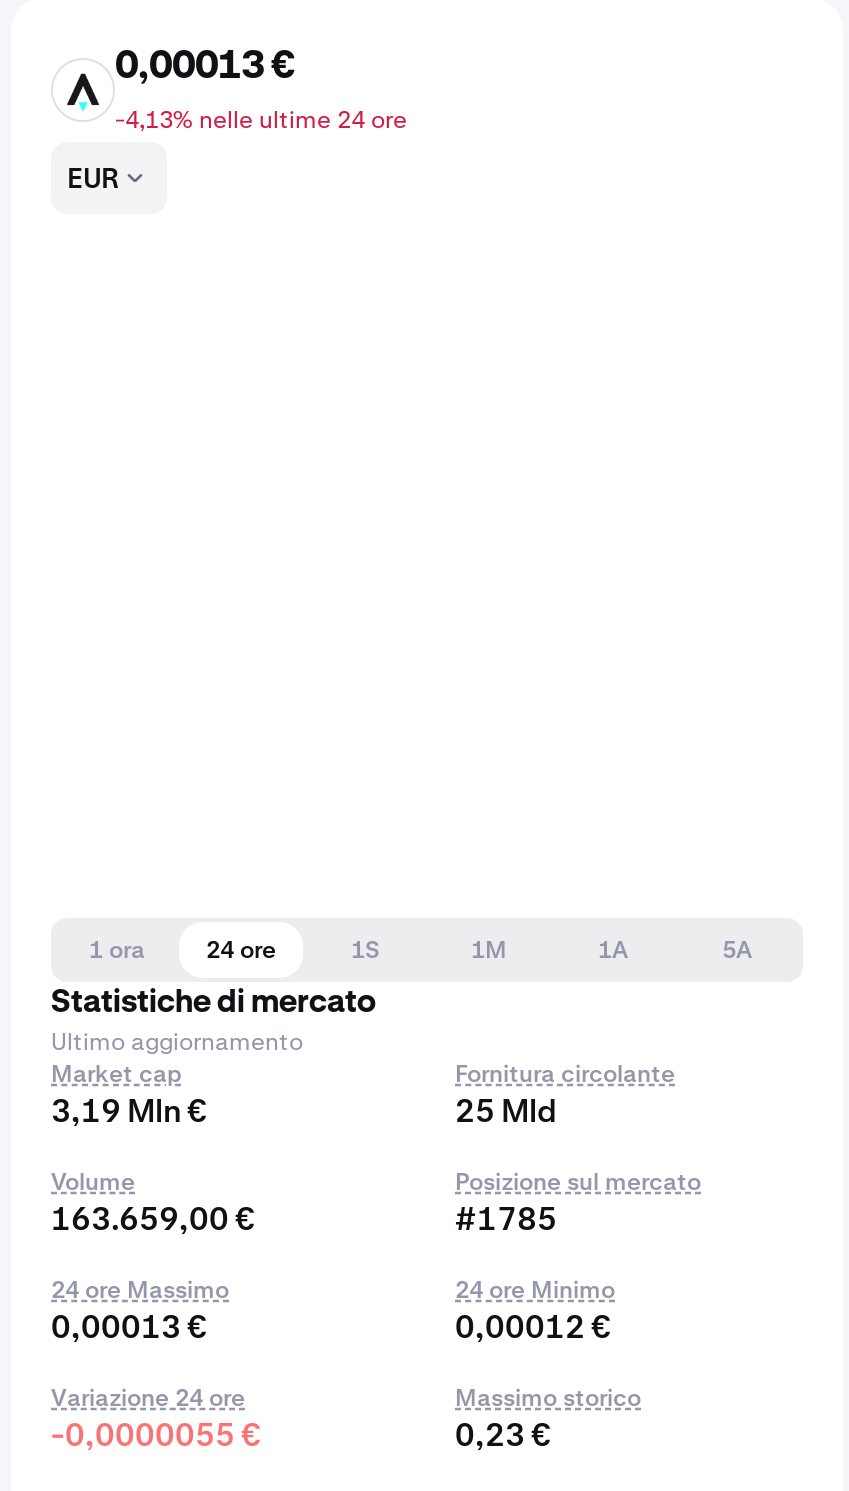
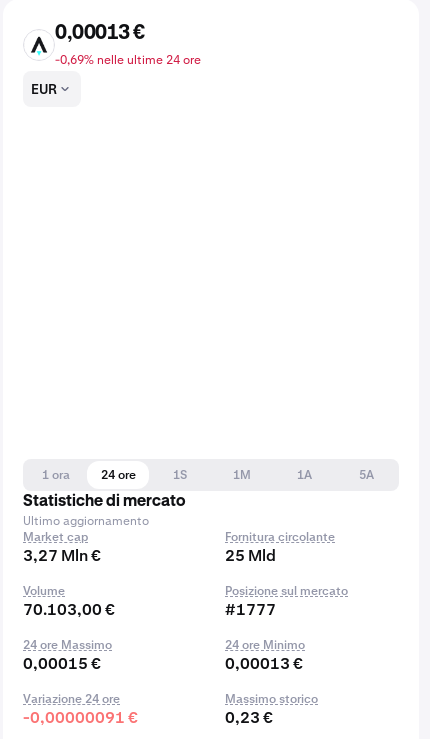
- -4,13% nelle ultime 24 ore
+ -0,69% nelle ultime 24 ore

- 3,19 Mln €
+ 3,27 Mln €

- 163.659,00 €
+ 70.103,00 €

- #1785
+ #1777

- 0,00013 €
+ 0,00015 €

- 0,00012 €
+ 0,00013 €

- -0,0000055 €
+ -0,00000091 €
